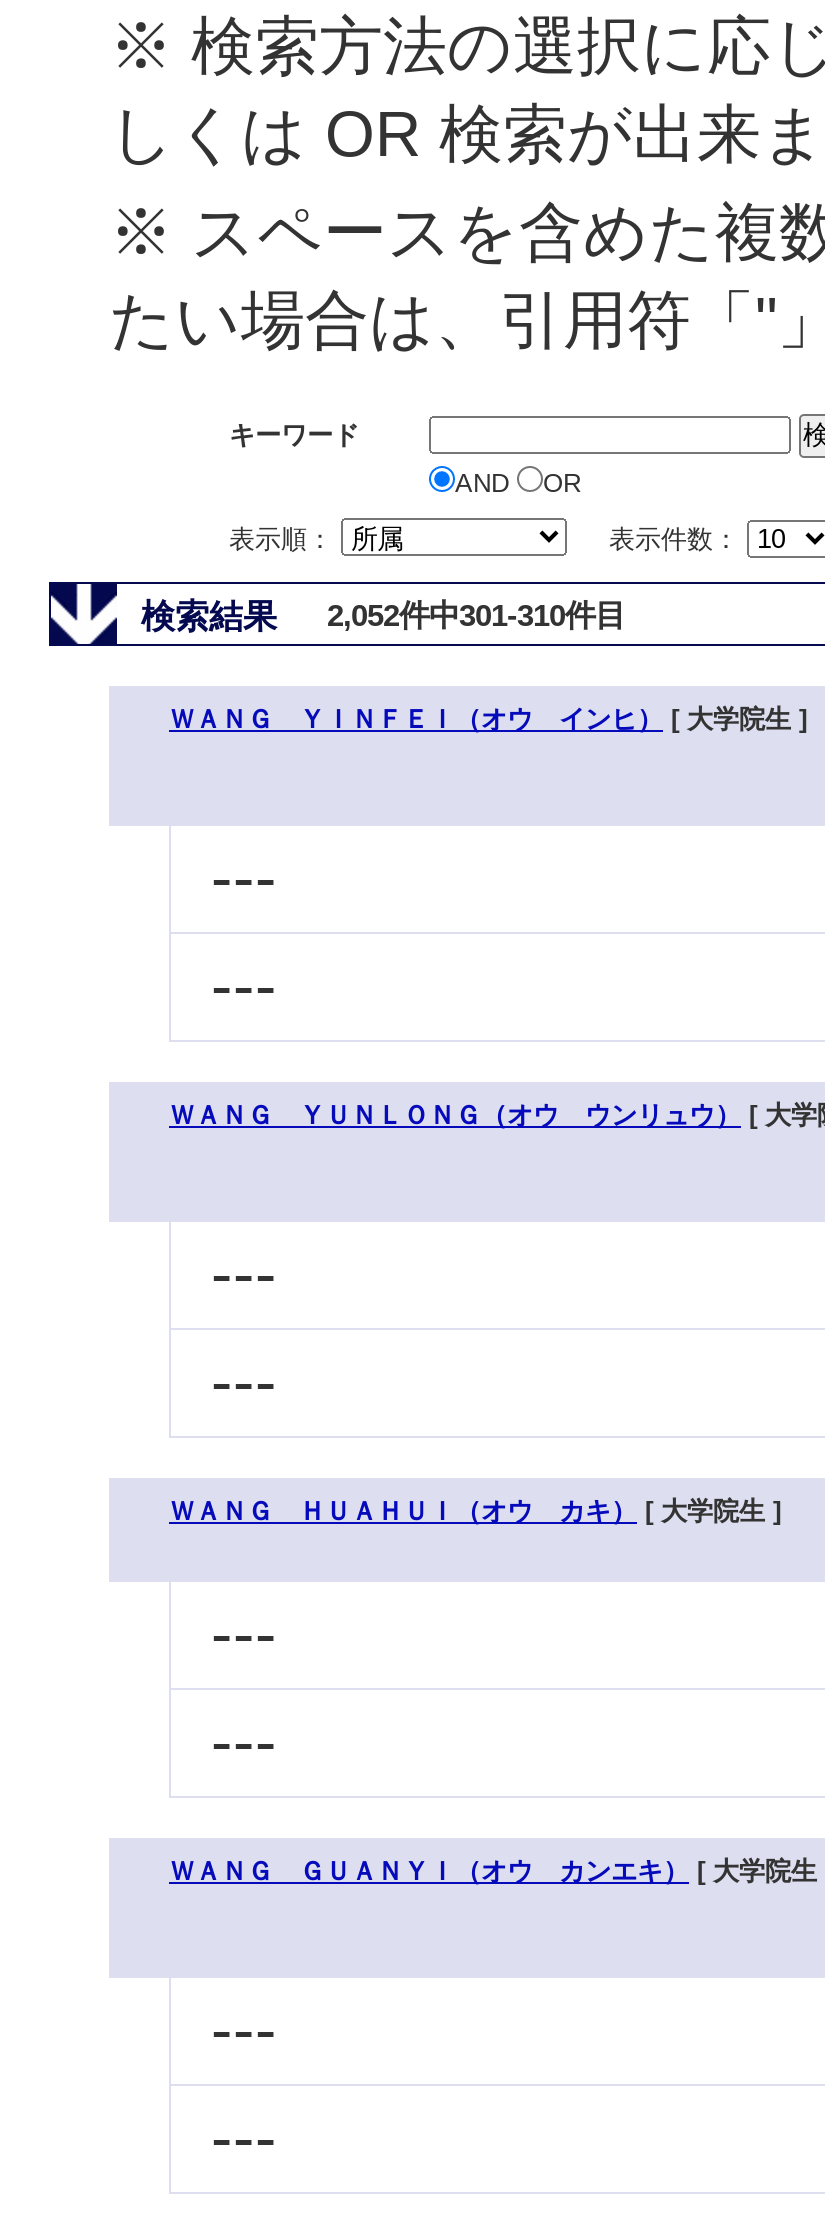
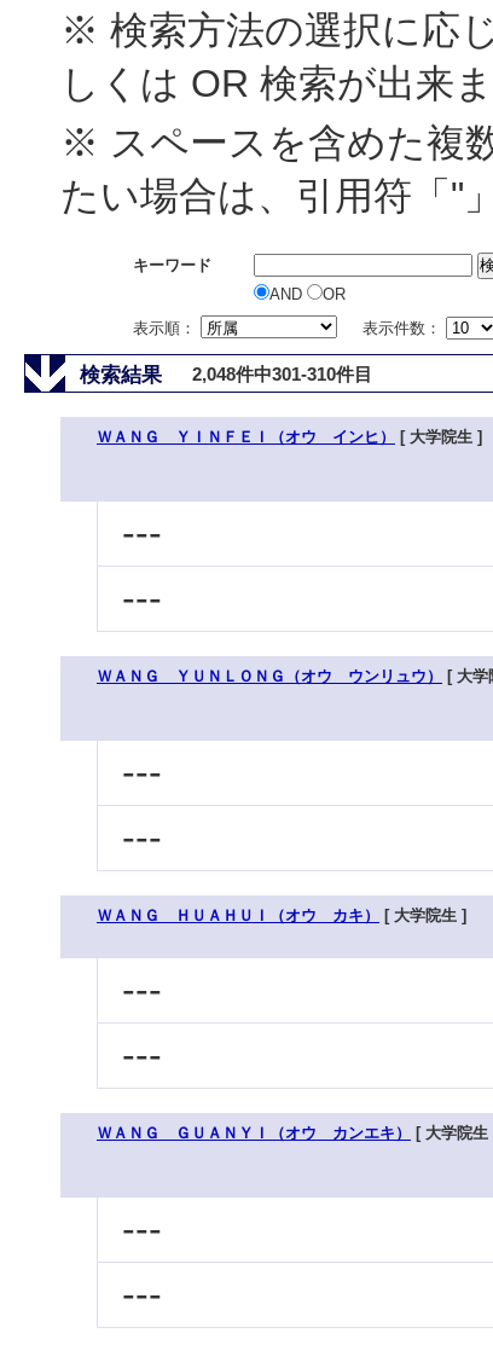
- 検索結果 2,052件中301-310件目
+ 検索結果 2,048件中301-310件目
